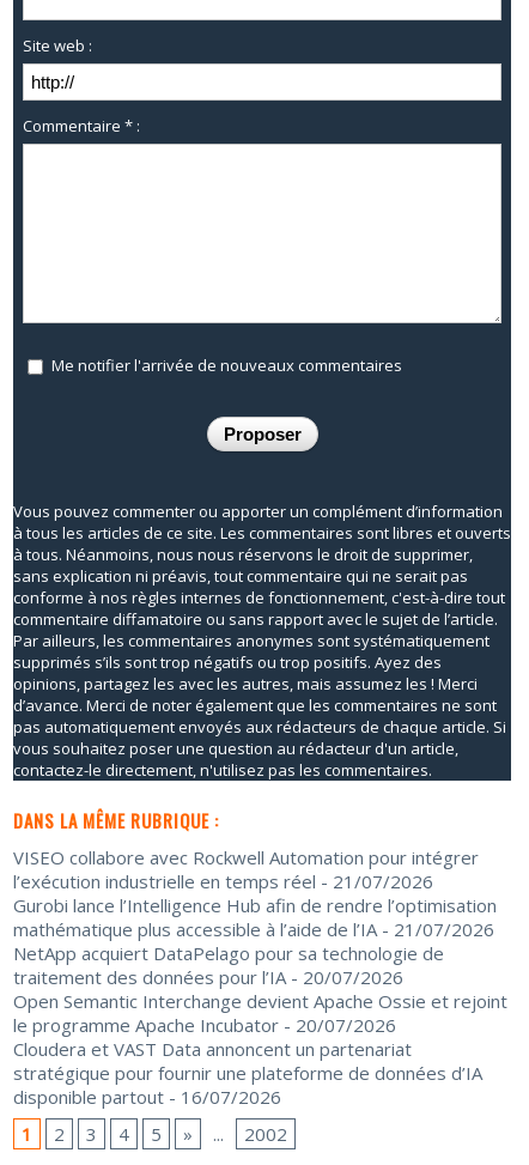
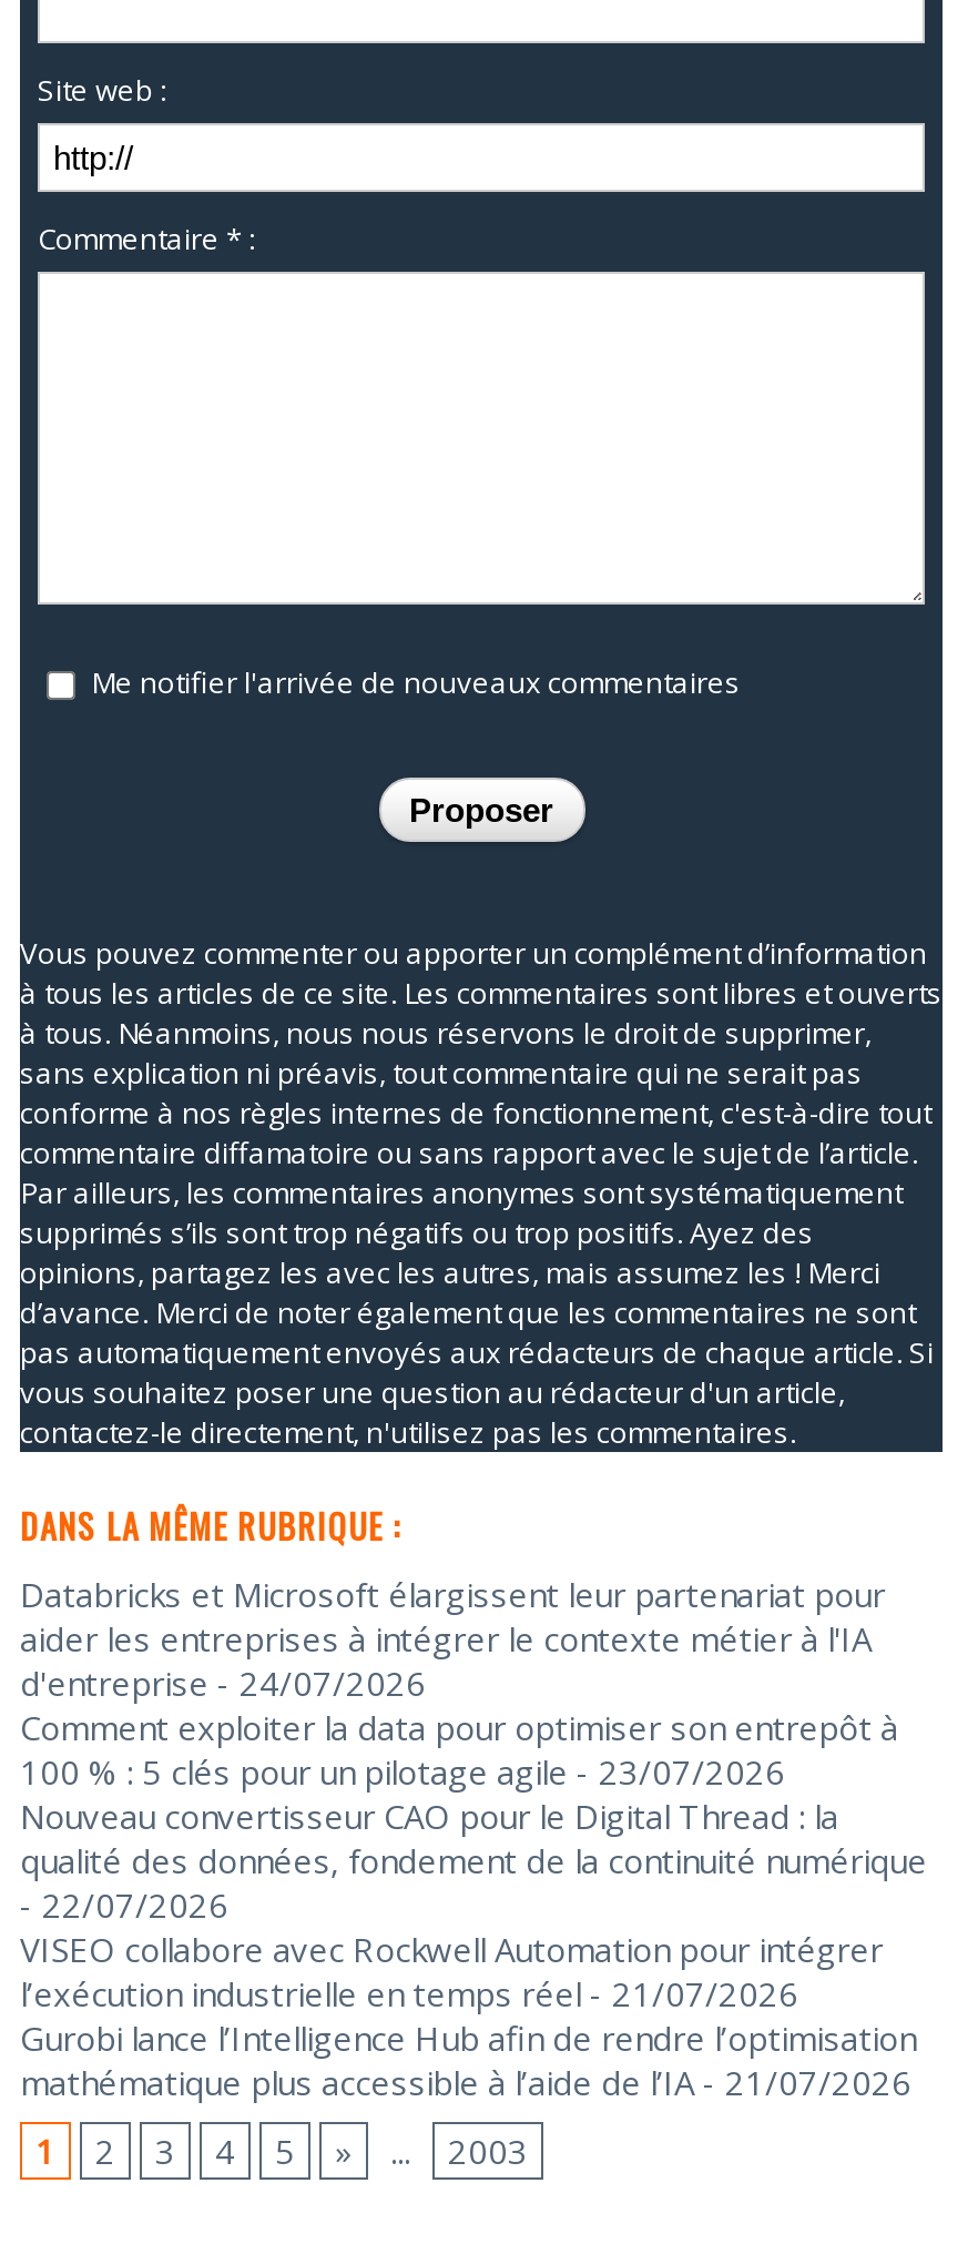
+ Databricks et Microsoft élargissent leur partenariat pour
+ aider les entreprises à intégrer le contexte métier à l'IA
+ d'entreprise - 24/07/2026
+ Comment exploiter la data pour optimiser son entrepôt à
+ 100 % : 5 clés pour un pilotage agile - 23/07/2026
+ Nouveau convertisseur CAO pour le Digital Thread : la
+ qualité des données, fondement de la continuité numérique
+ - 22/07/2026

moved down: VISEO collabore avec Rockwell Automation pour intégrer | l’exécution industrielle en temps réel - 21/07/2026 | Gurobi lance l’Intelligence Hub afin de rendre l’optimisation | mathématique plus accessible à l’aide de l’IA - 21/07/2026

- NetApp acquiert DataPelago pour sa technologie de
- traitement des données pour l’IA - 20/07/2026
- Open Semantic Interchange devient Apache Ossie et rejoint
- le programme Apache Incubator - 20/07/2026
- Cloudera et VAST Data annoncent un partenariat
- stratégique pour fournir une plateforme de données d’IA
- disponible partout - 16/07/2026

- 2002
+ 2003
